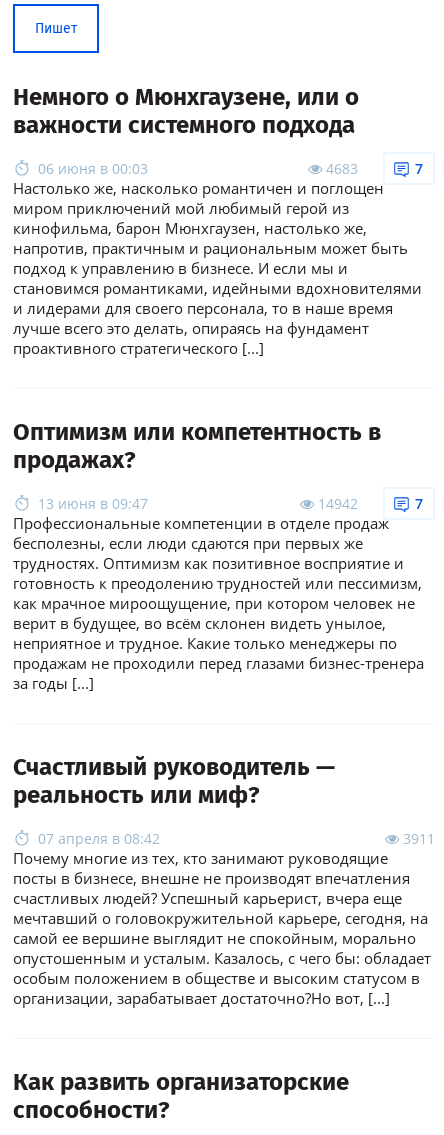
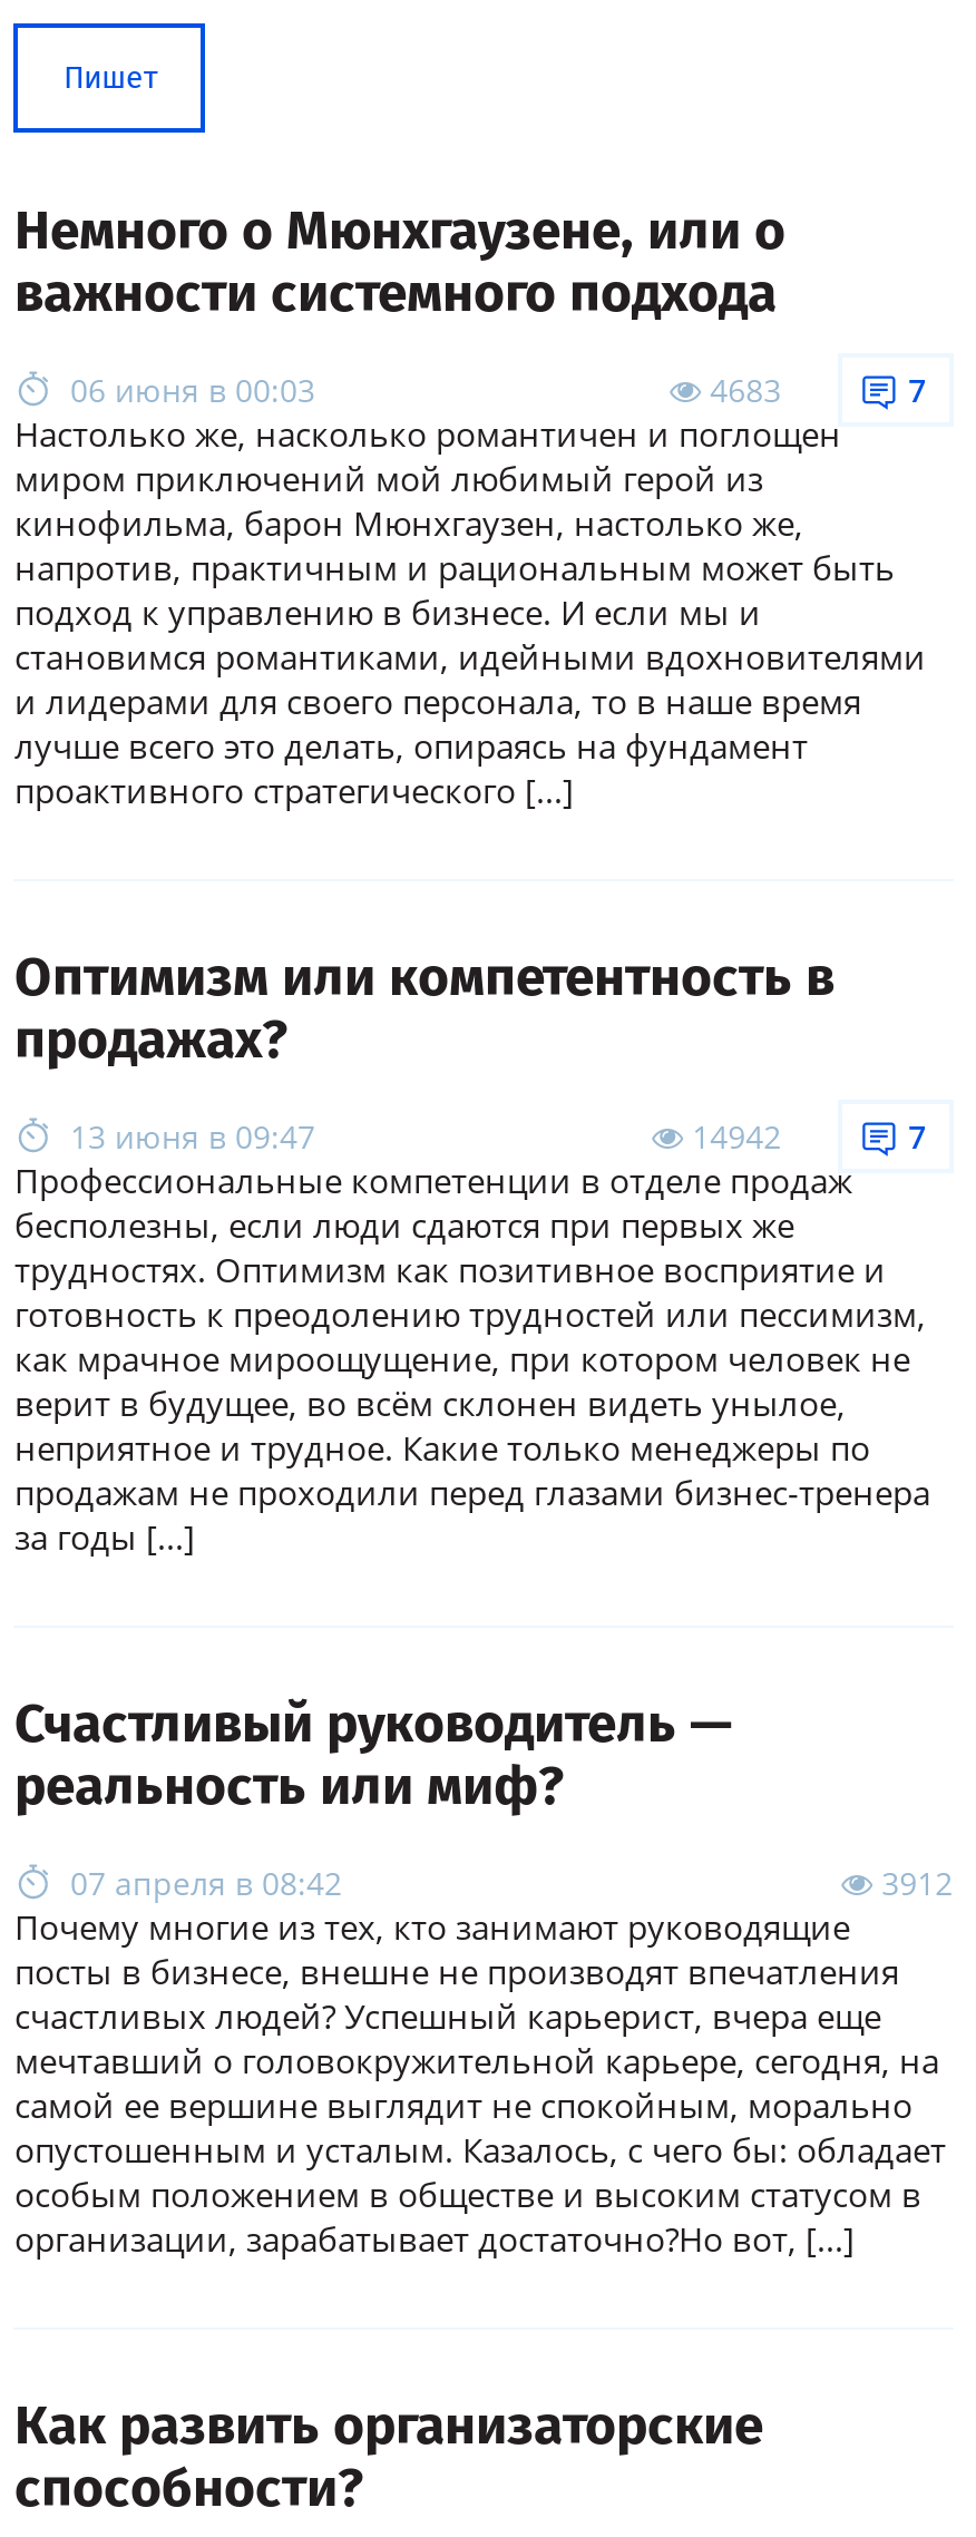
- 3911
+ 3912
